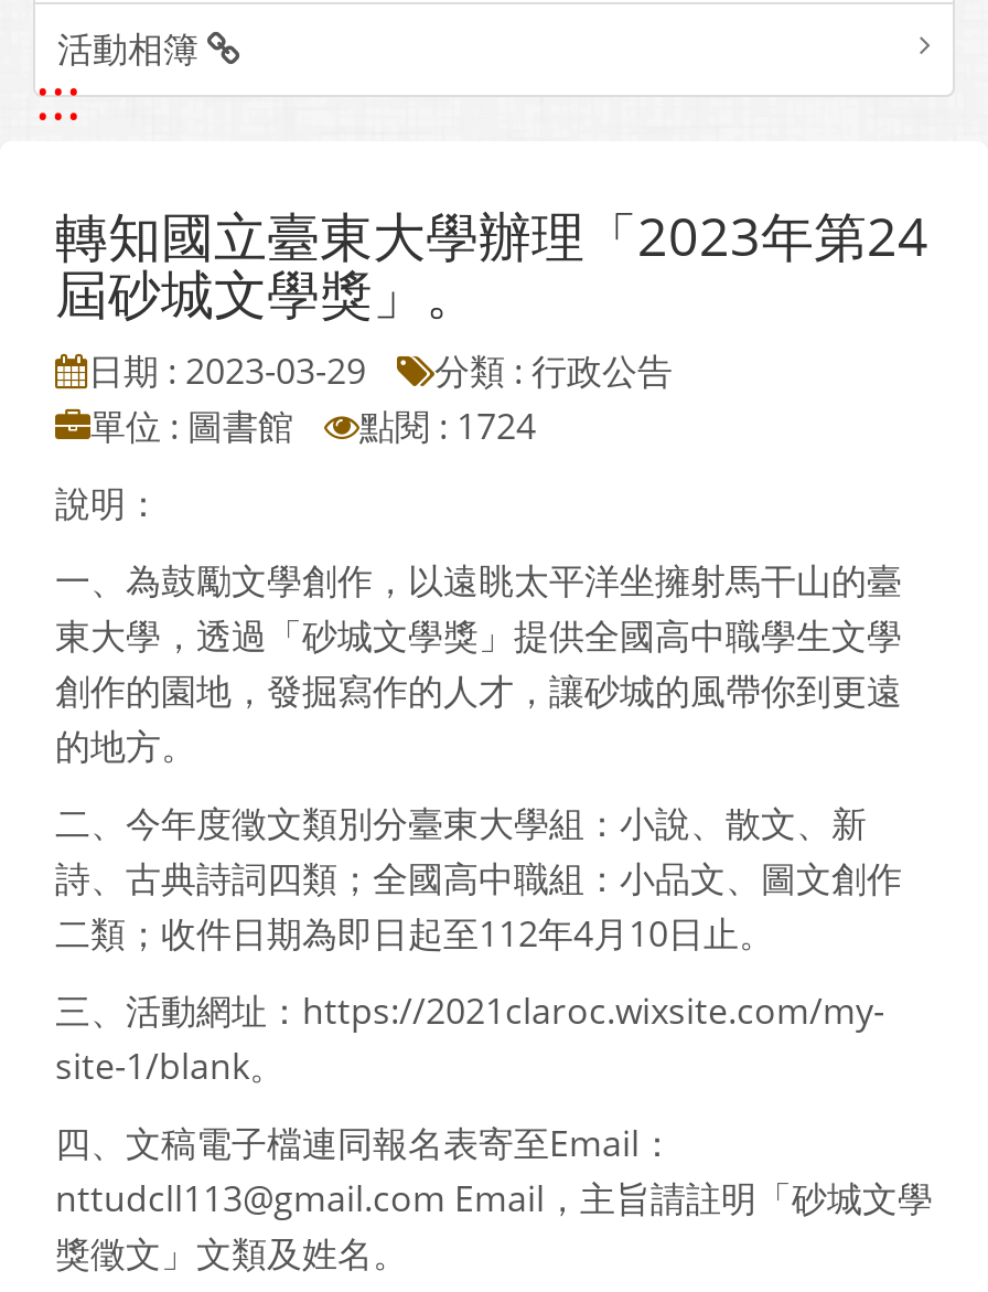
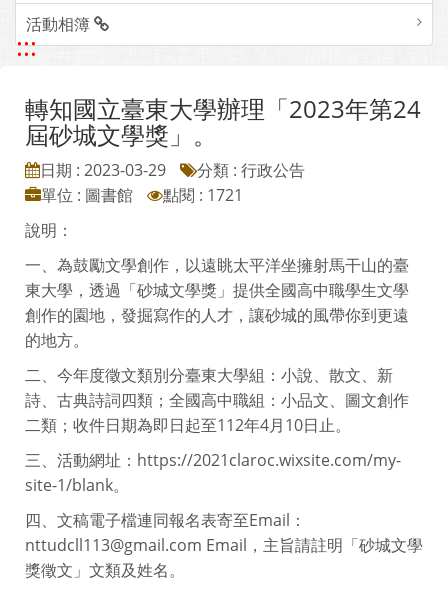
- 單位 : 圖書館 點閱 : 1724
+ 單位 : 圖書館 點閱 : 1721
